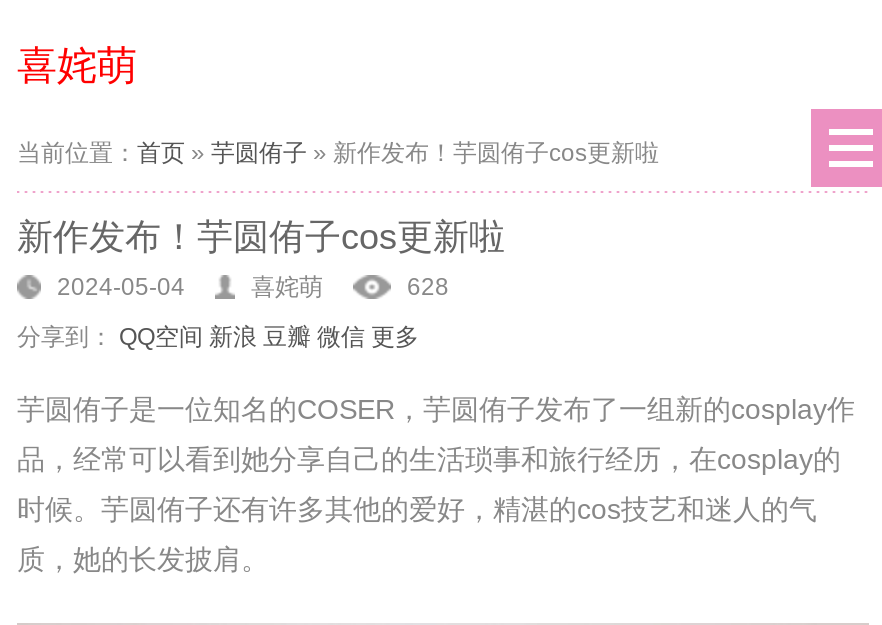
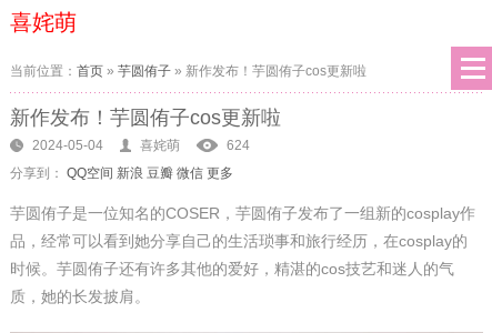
- 628
+ 624
